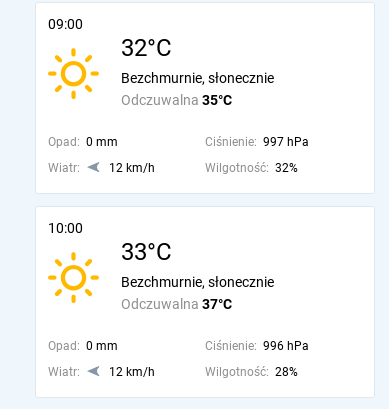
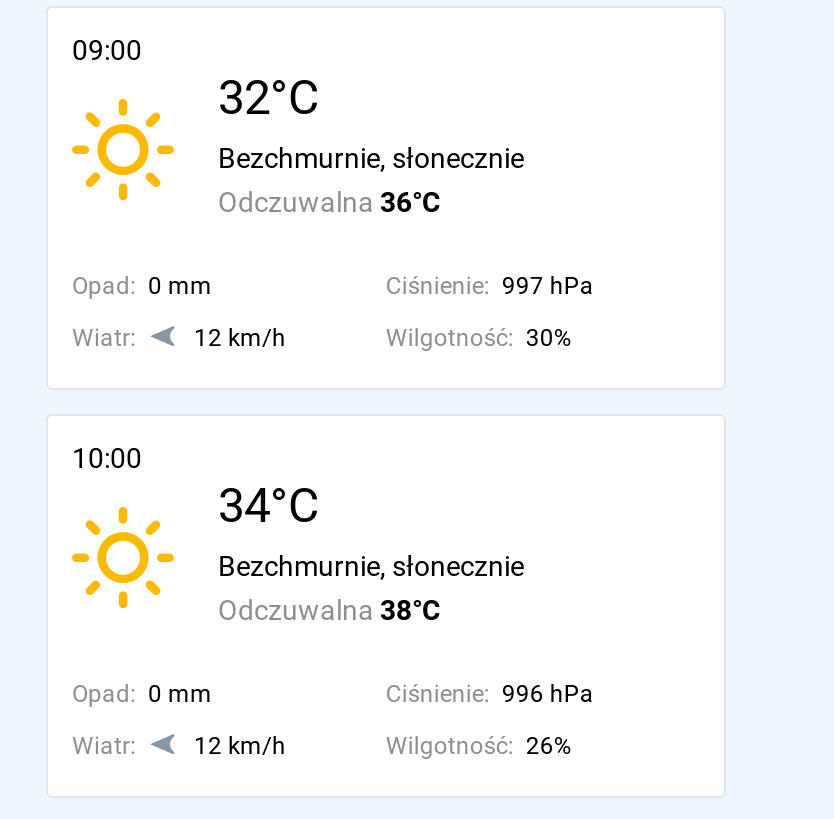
- Odczuwalna 35°C
+ Odczuwalna 36°C

- Wilgotność: 32%
+ Wilgotność: 30%

- 33°C
+ 34°C

- Odczuwalna 37°C
+ Odczuwalna 38°C

- Wilgotność: 28%
+ Wilgotność: 26%
